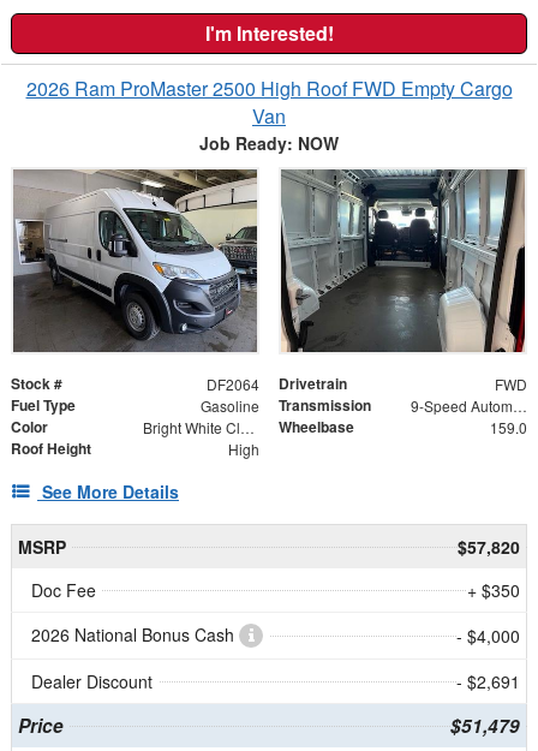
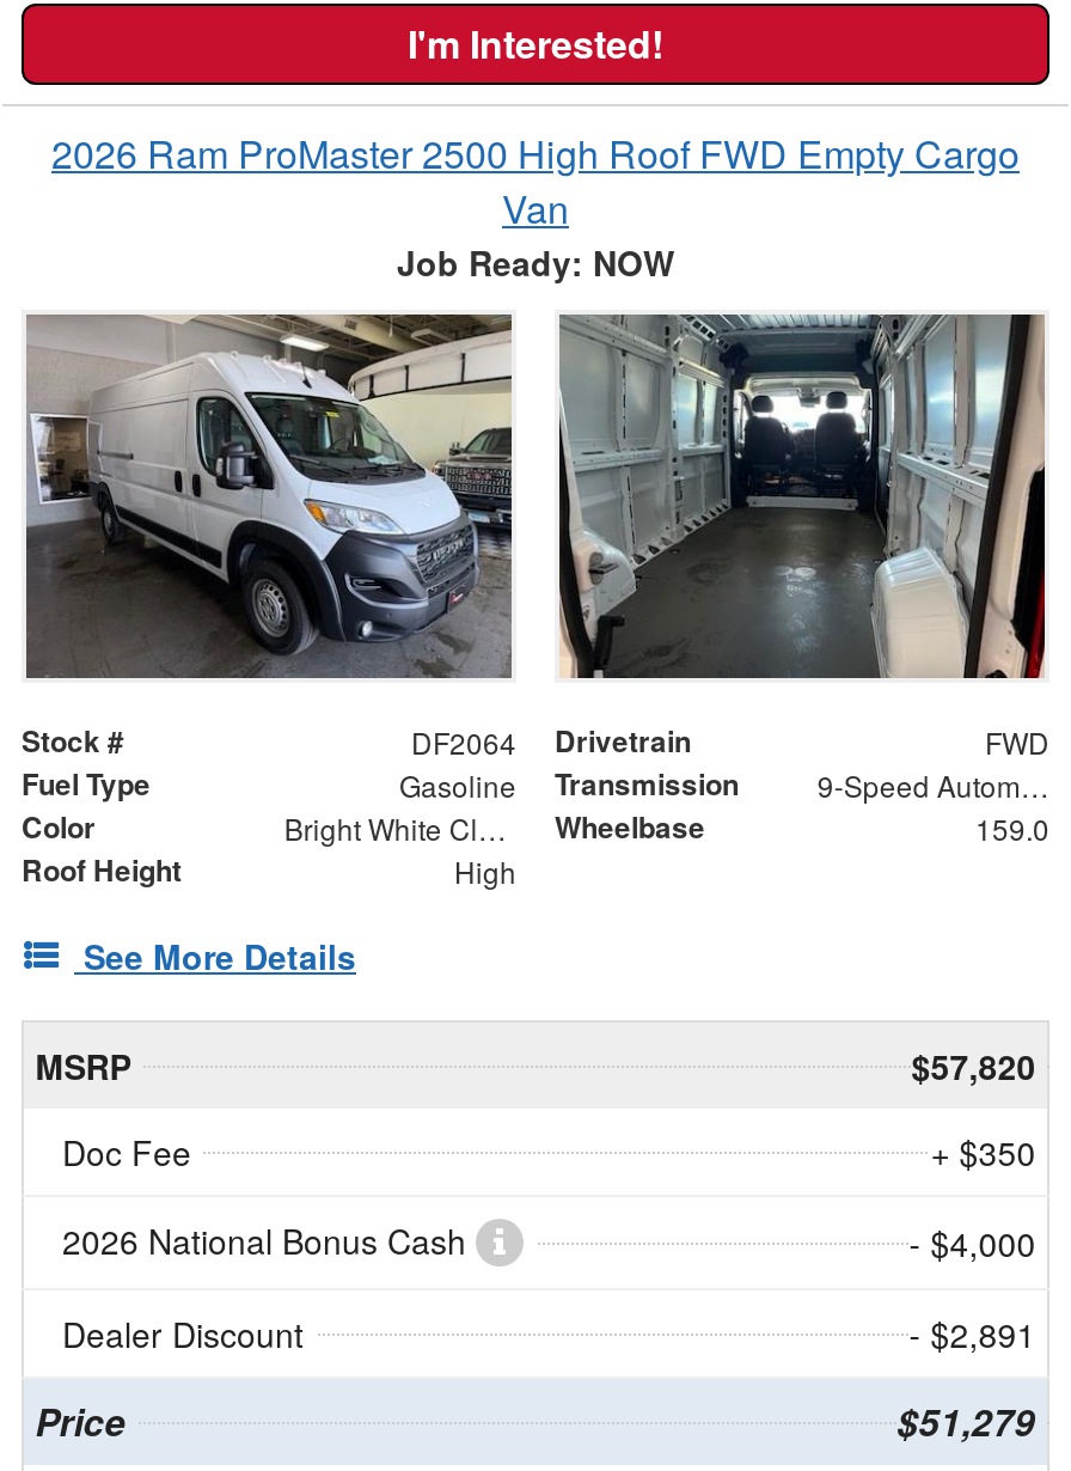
- - $2,691
+ - $2,891

- $51,479
+ $51,279
